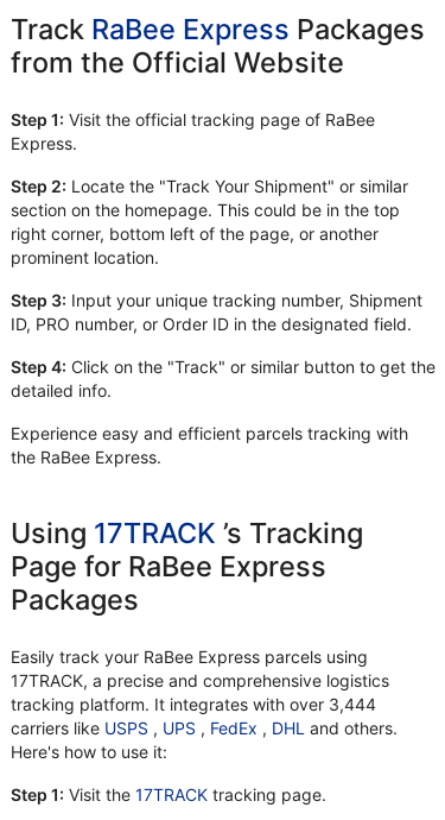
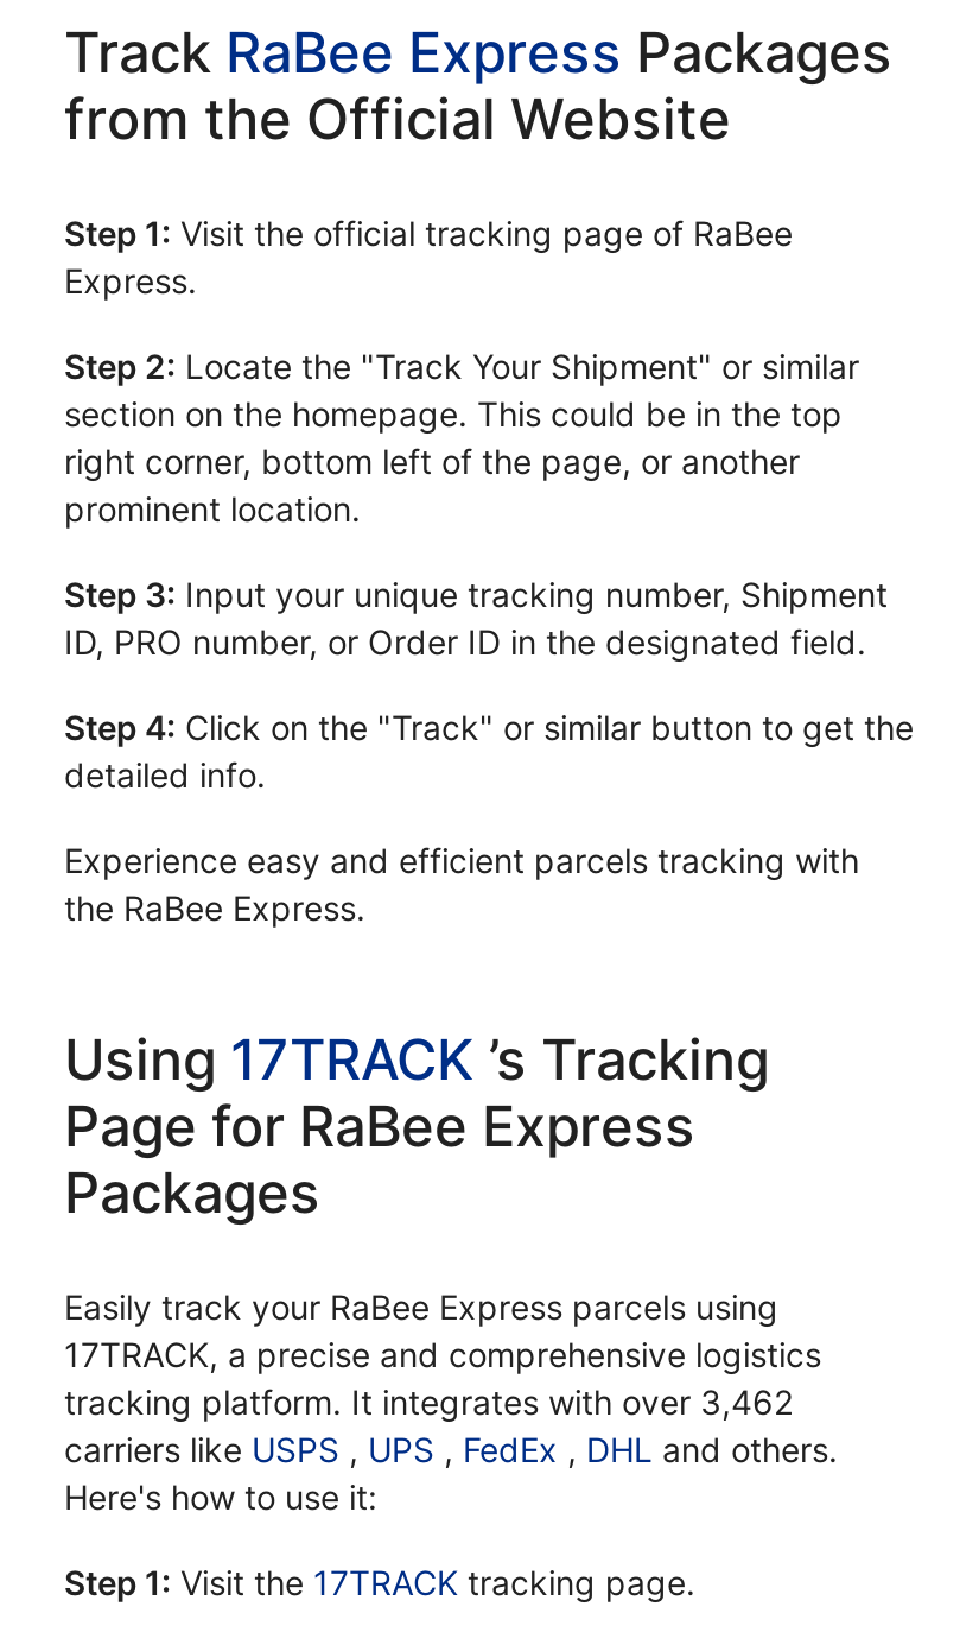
- tracking platform. It integrates with over 3,444
+ tracking platform. It integrates with over 3,462
